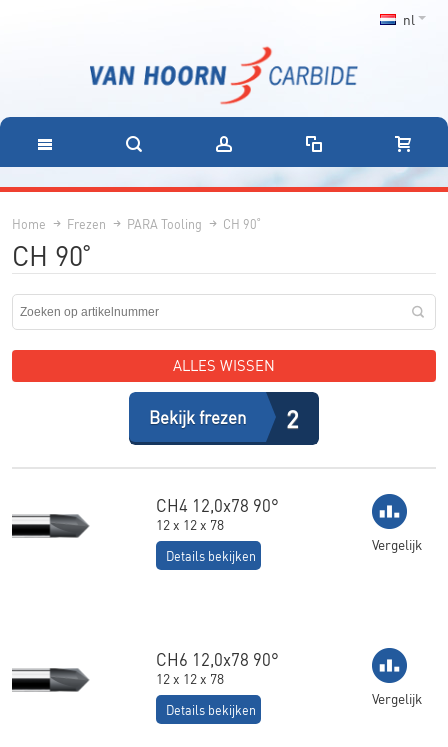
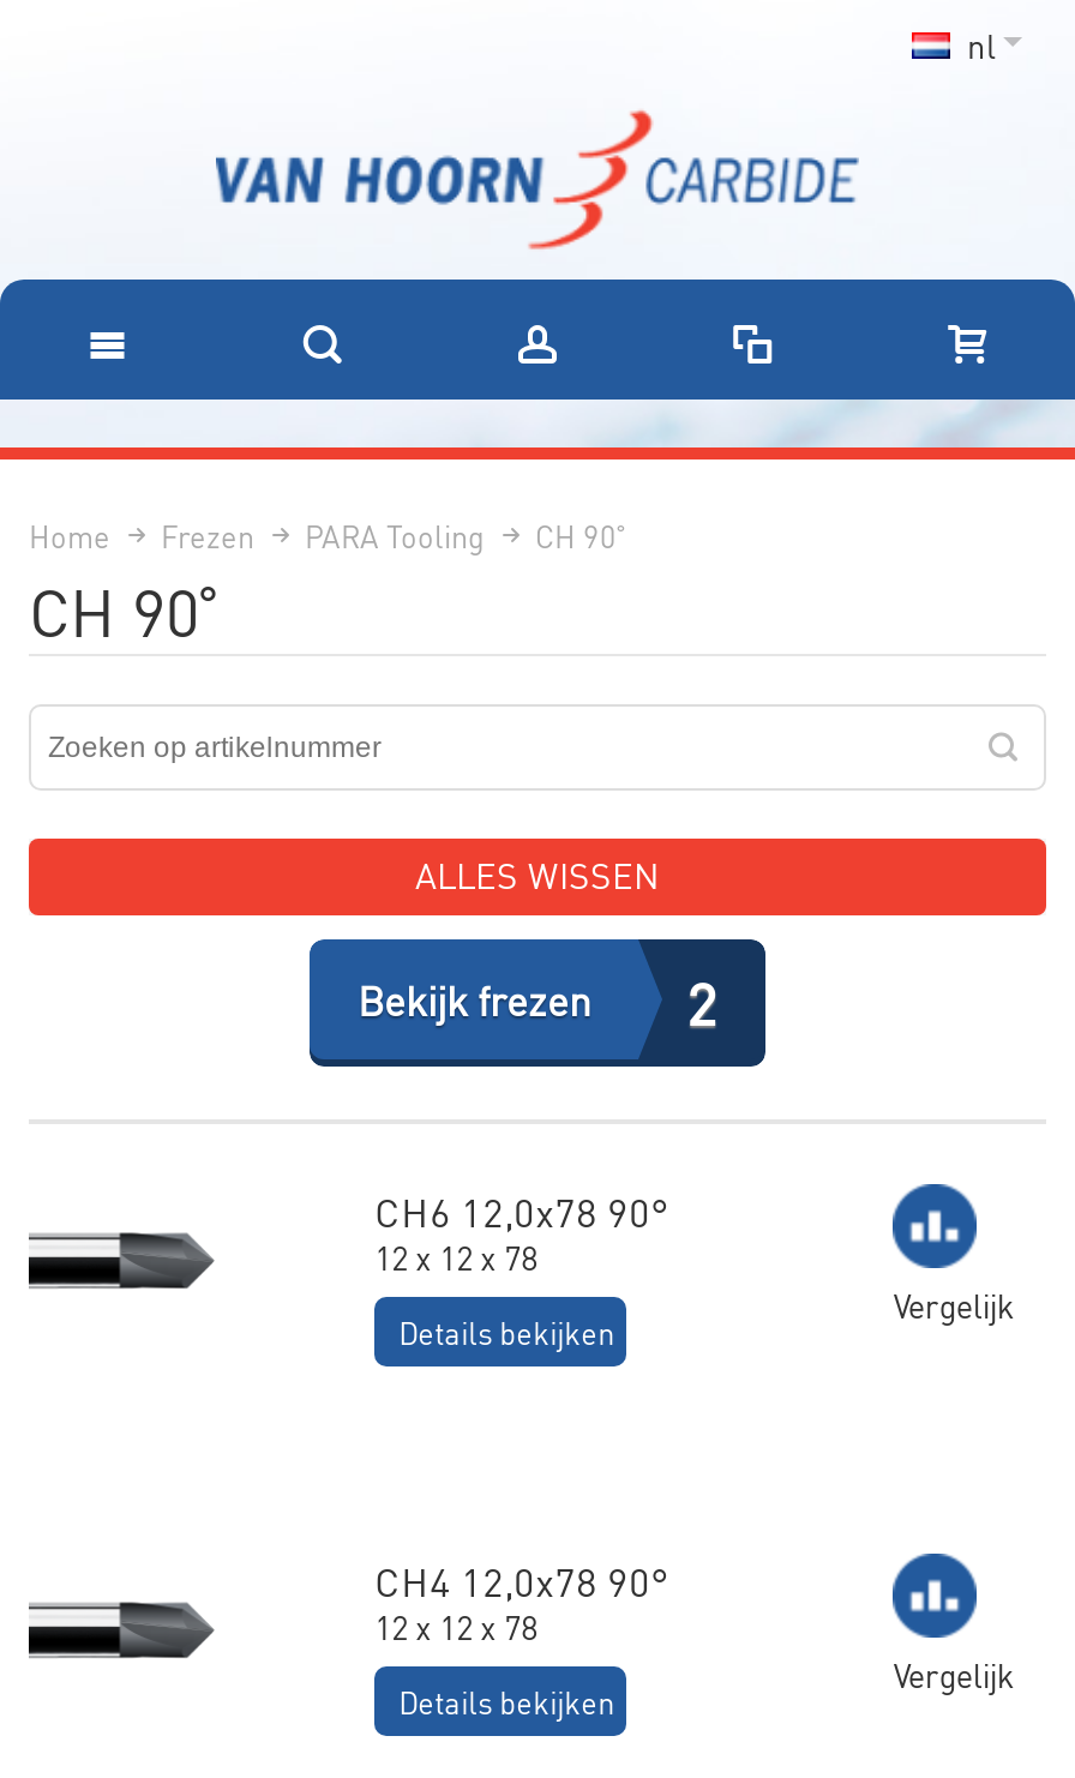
- CH4 12,0x78 90°
+ CH6 12,0x78 90°

- CH6 12,0x78 90°
+ CH4 12,0x78 90°
